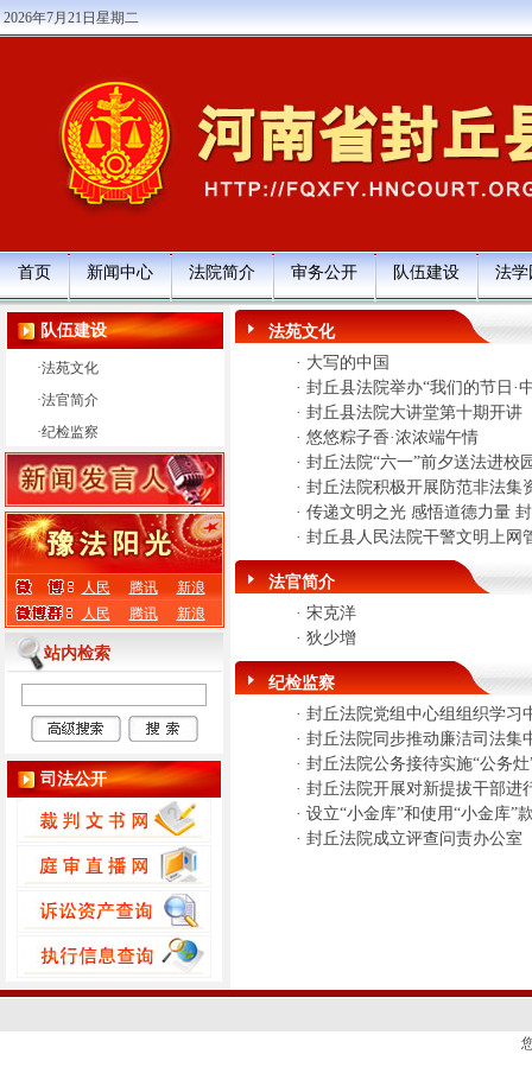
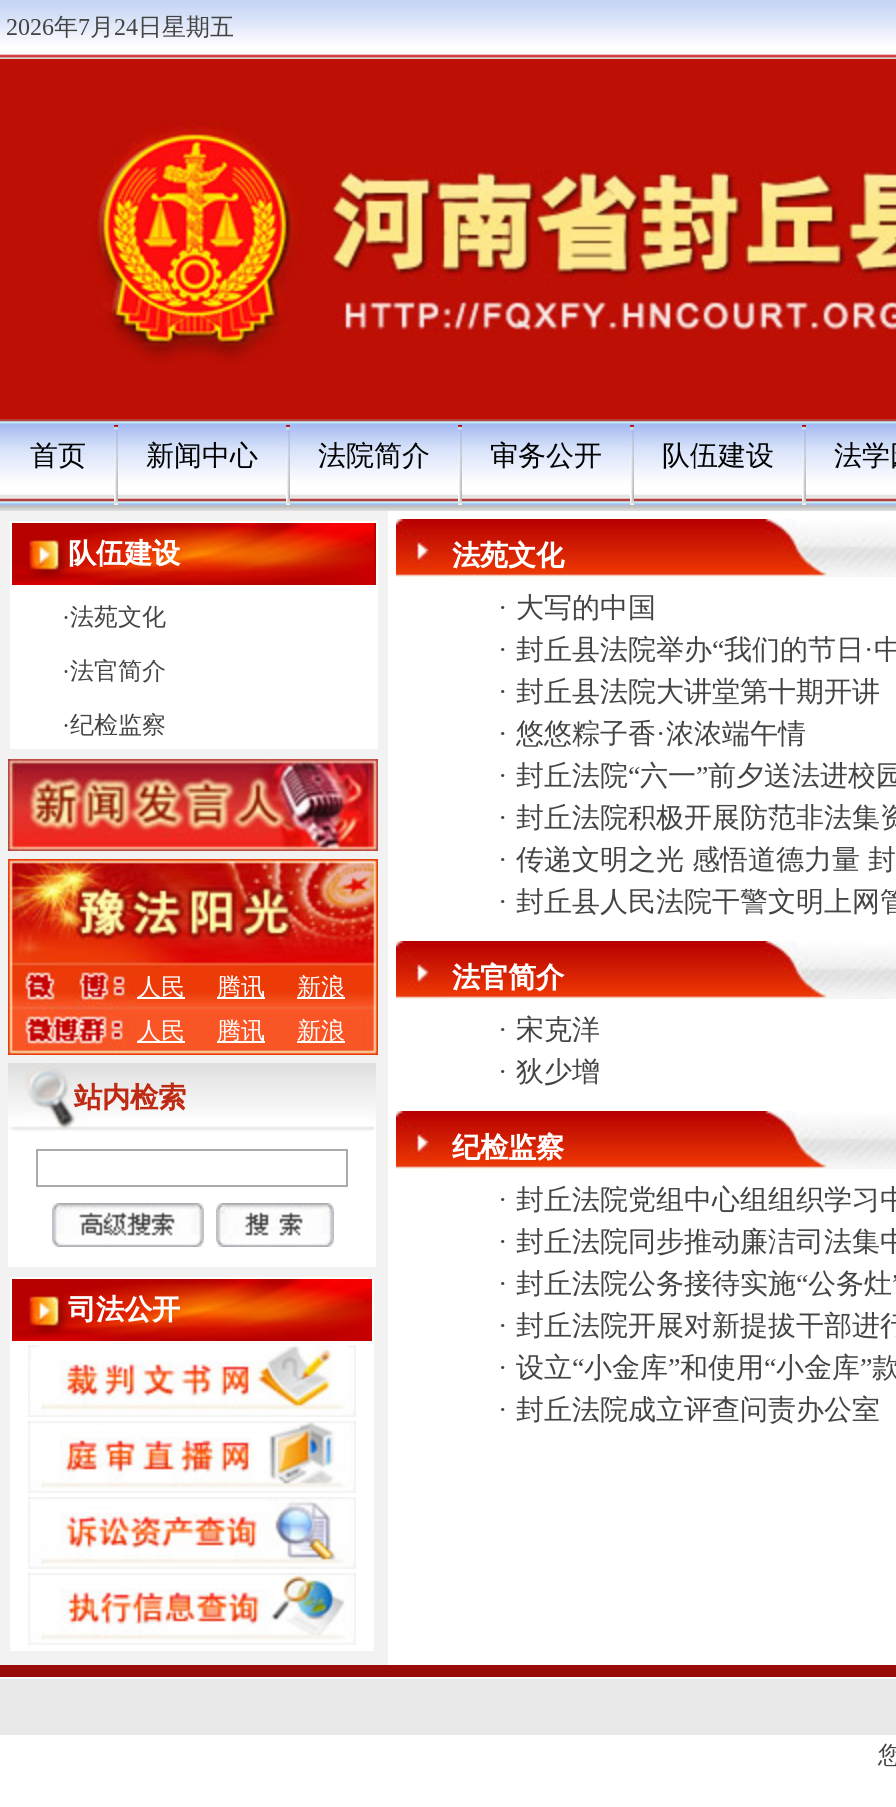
- 2026年7月21日星期二
+ 2026年7月24日星期五
